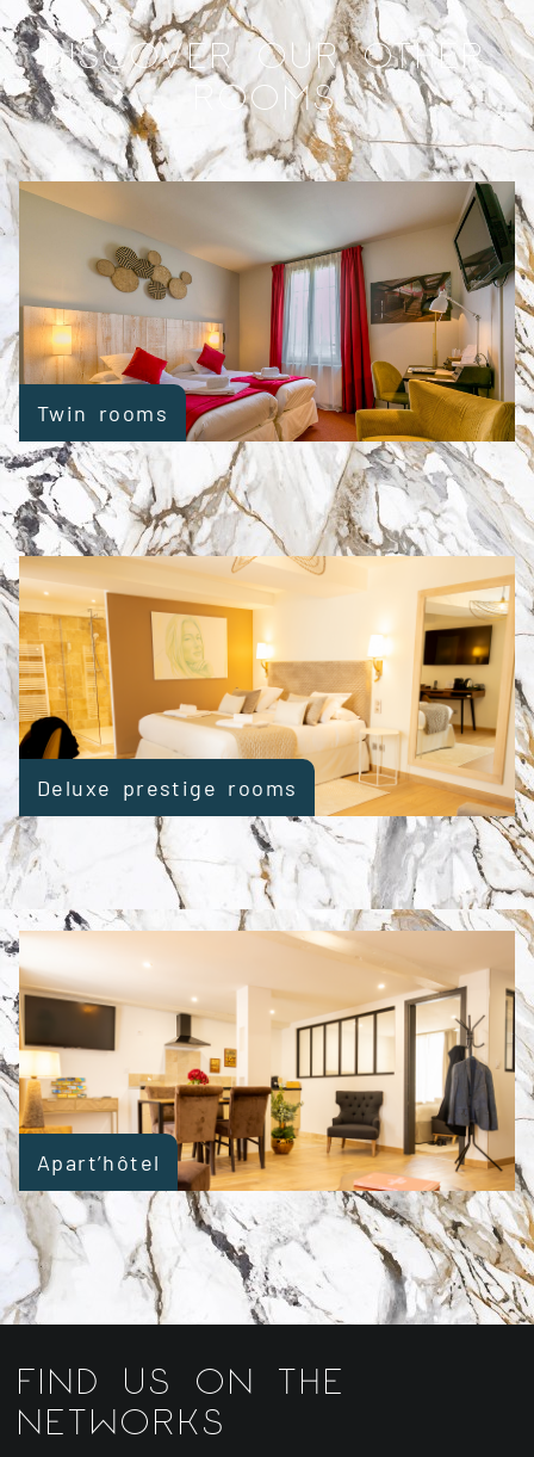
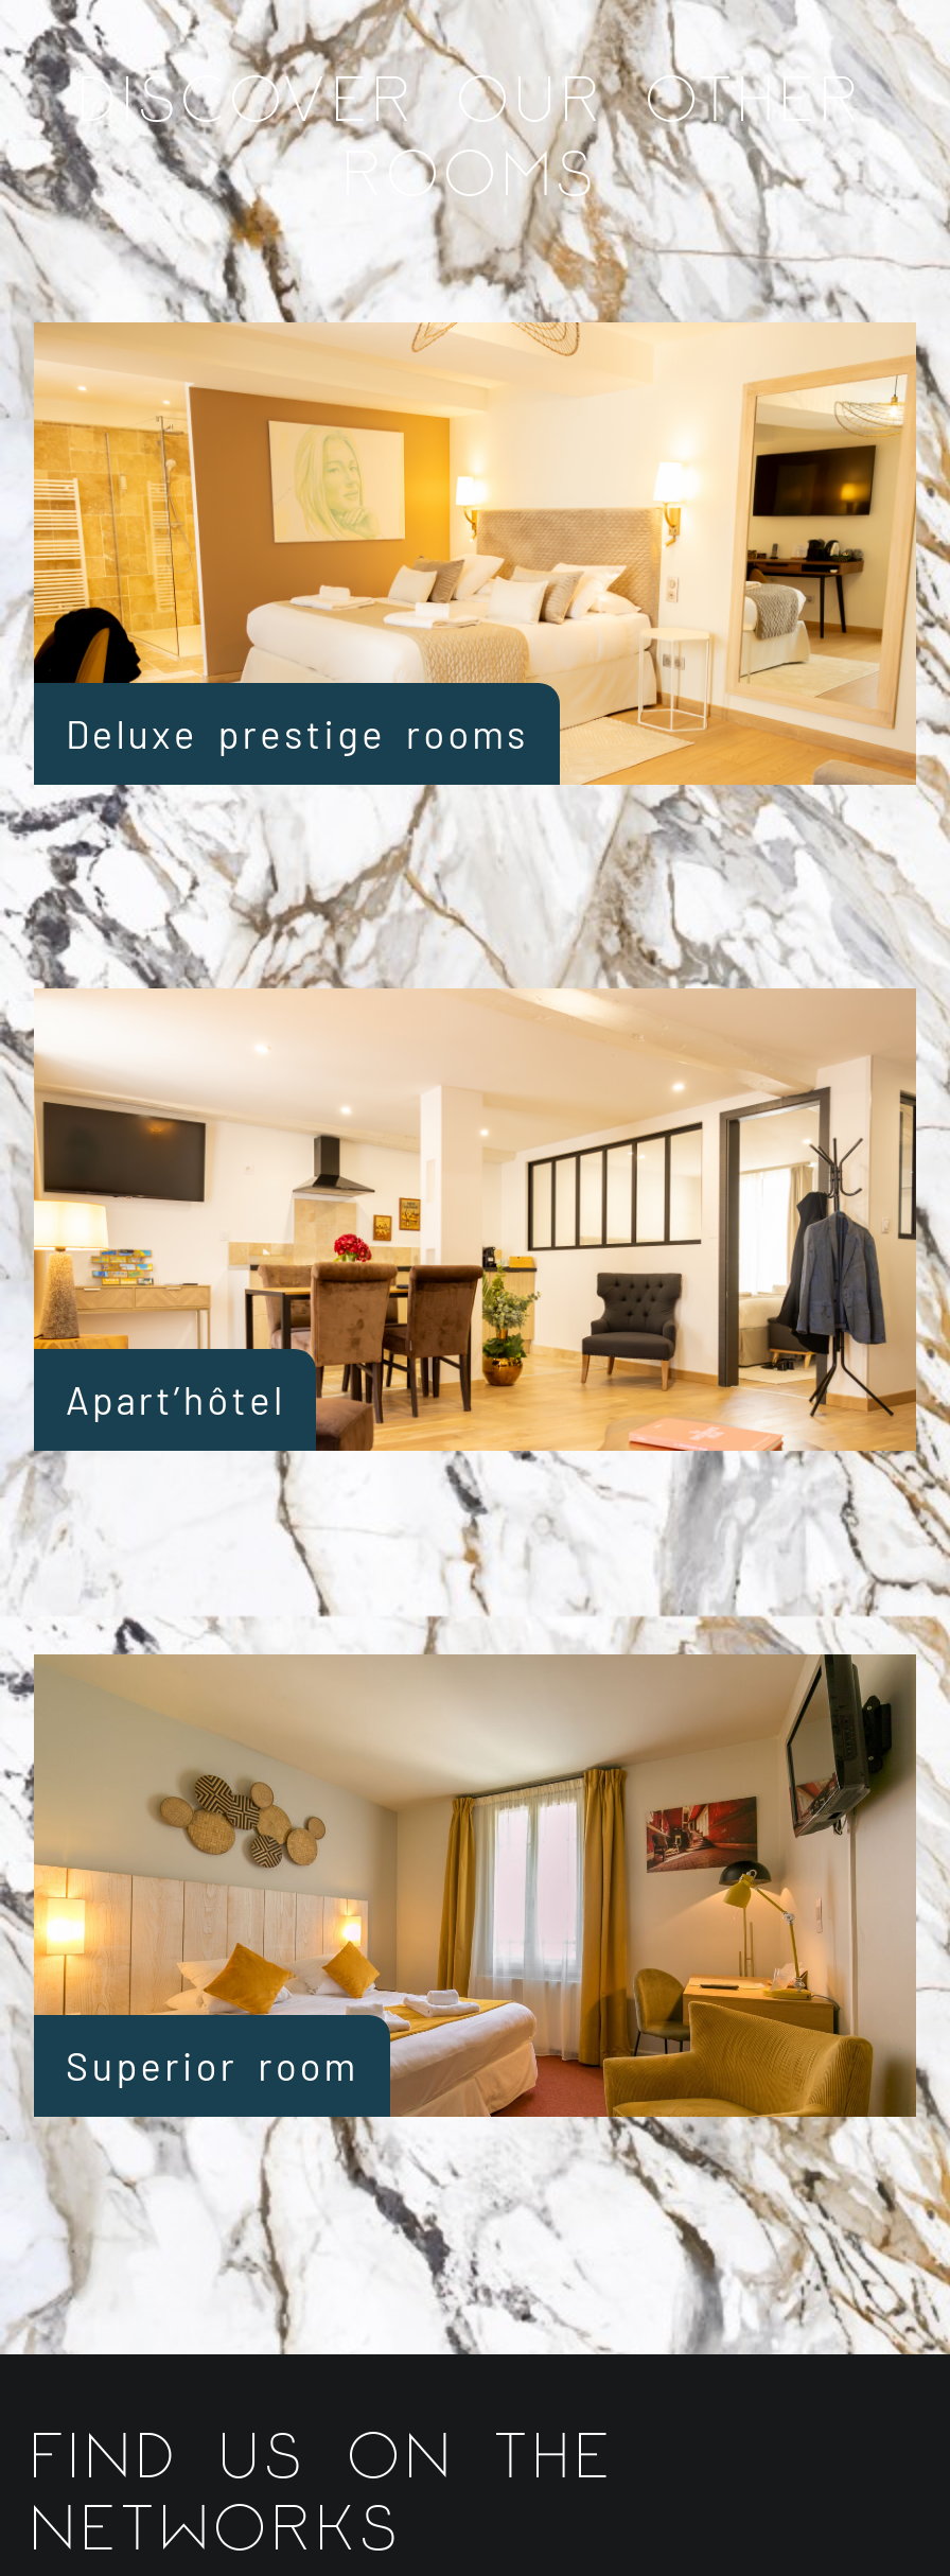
- [image]
- Twin rooms

moved up: [image] | Deluxe prestige rooms | Apart’hôtel

+ [image]
+ Superior room
